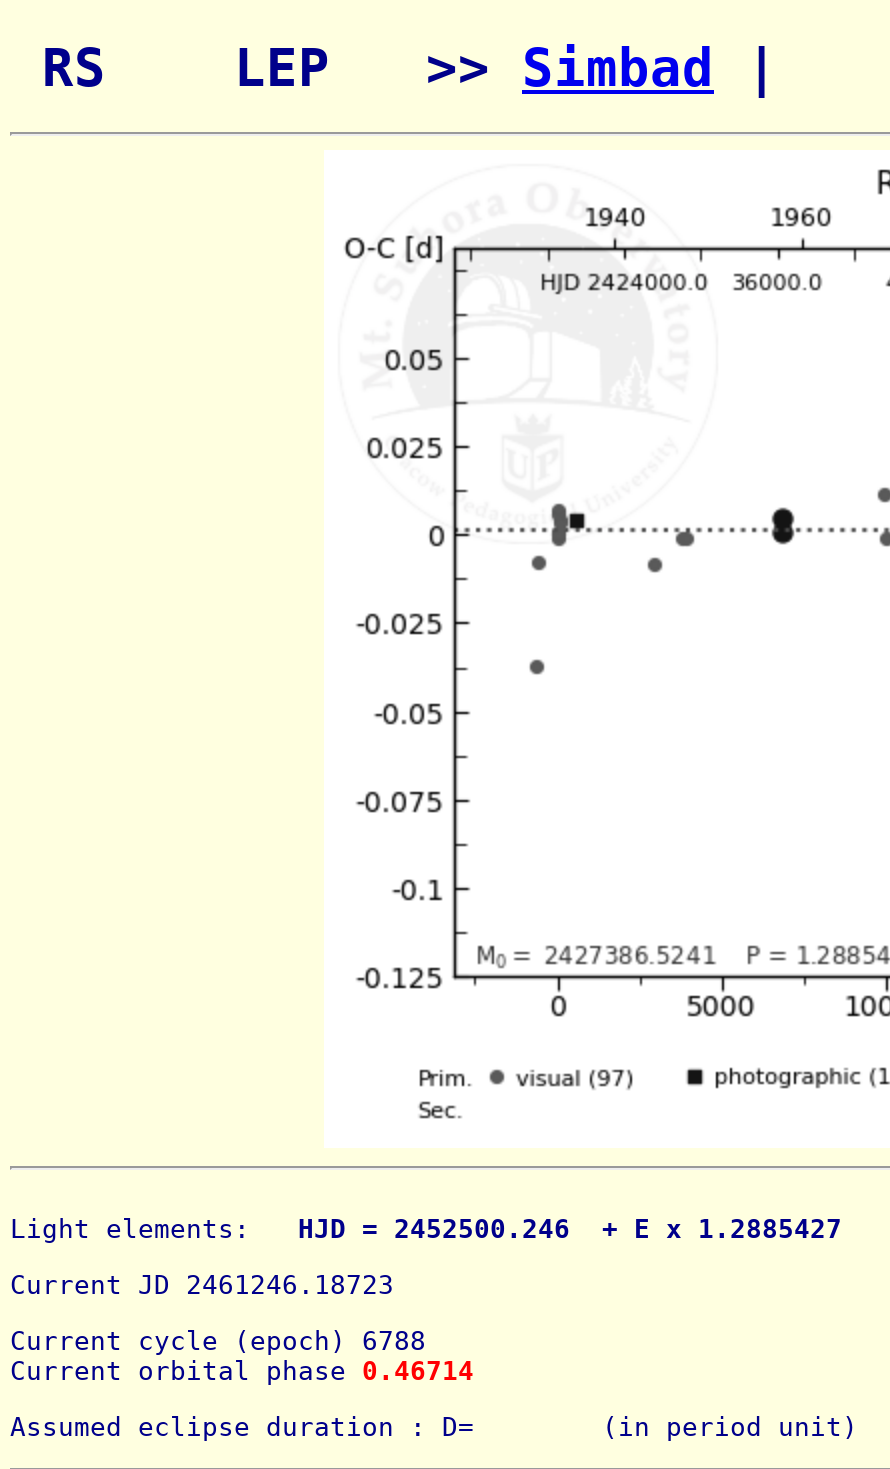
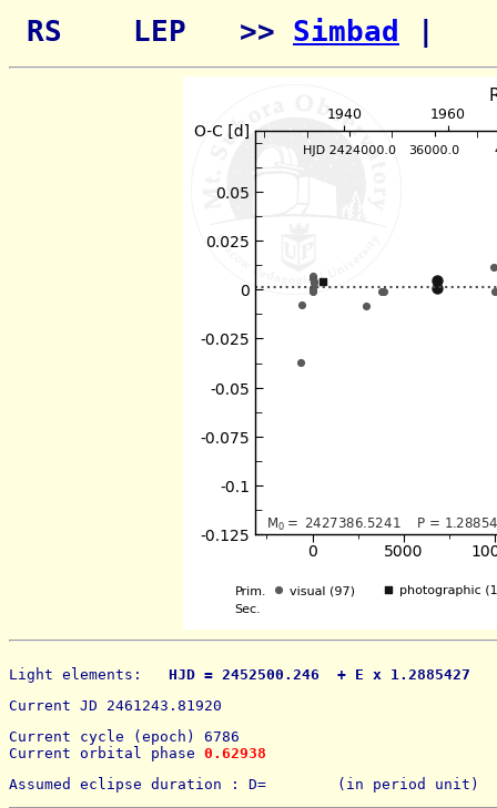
- Current JD 2461246.18723
+ Current JD 2461243.81920

- Current cycle (epoch) 6788
+ Current cycle (epoch) 6786

- Current orbital phase 0.46714
+ Current orbital phase 0.62938
